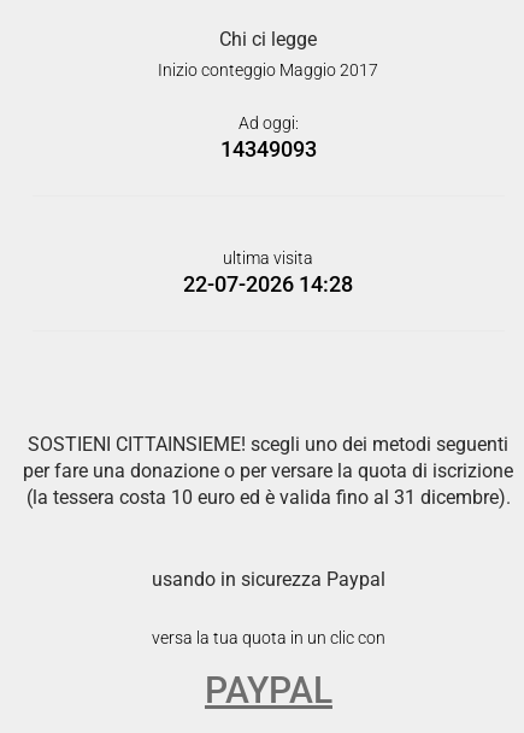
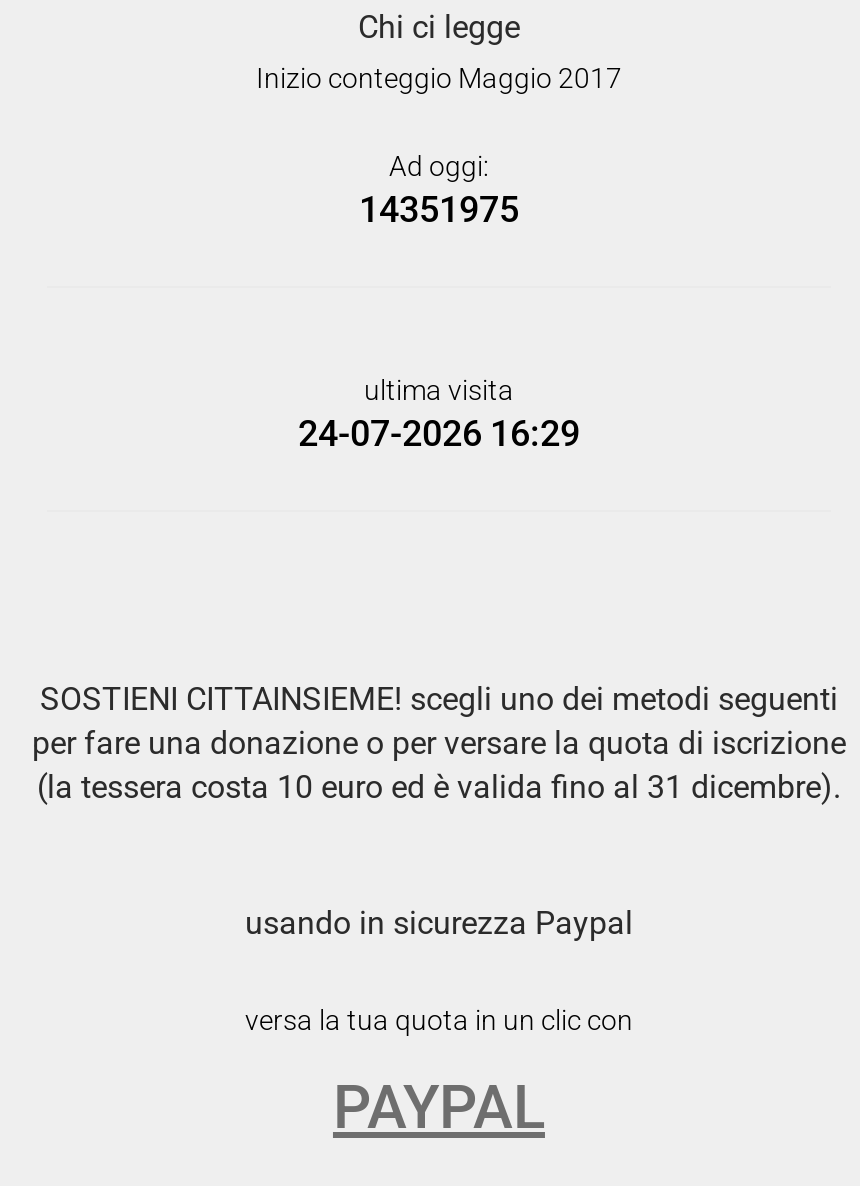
- 14349093
+ 14351975

- 22-07-2026 14:28
+ 24-07-2026 16:29
